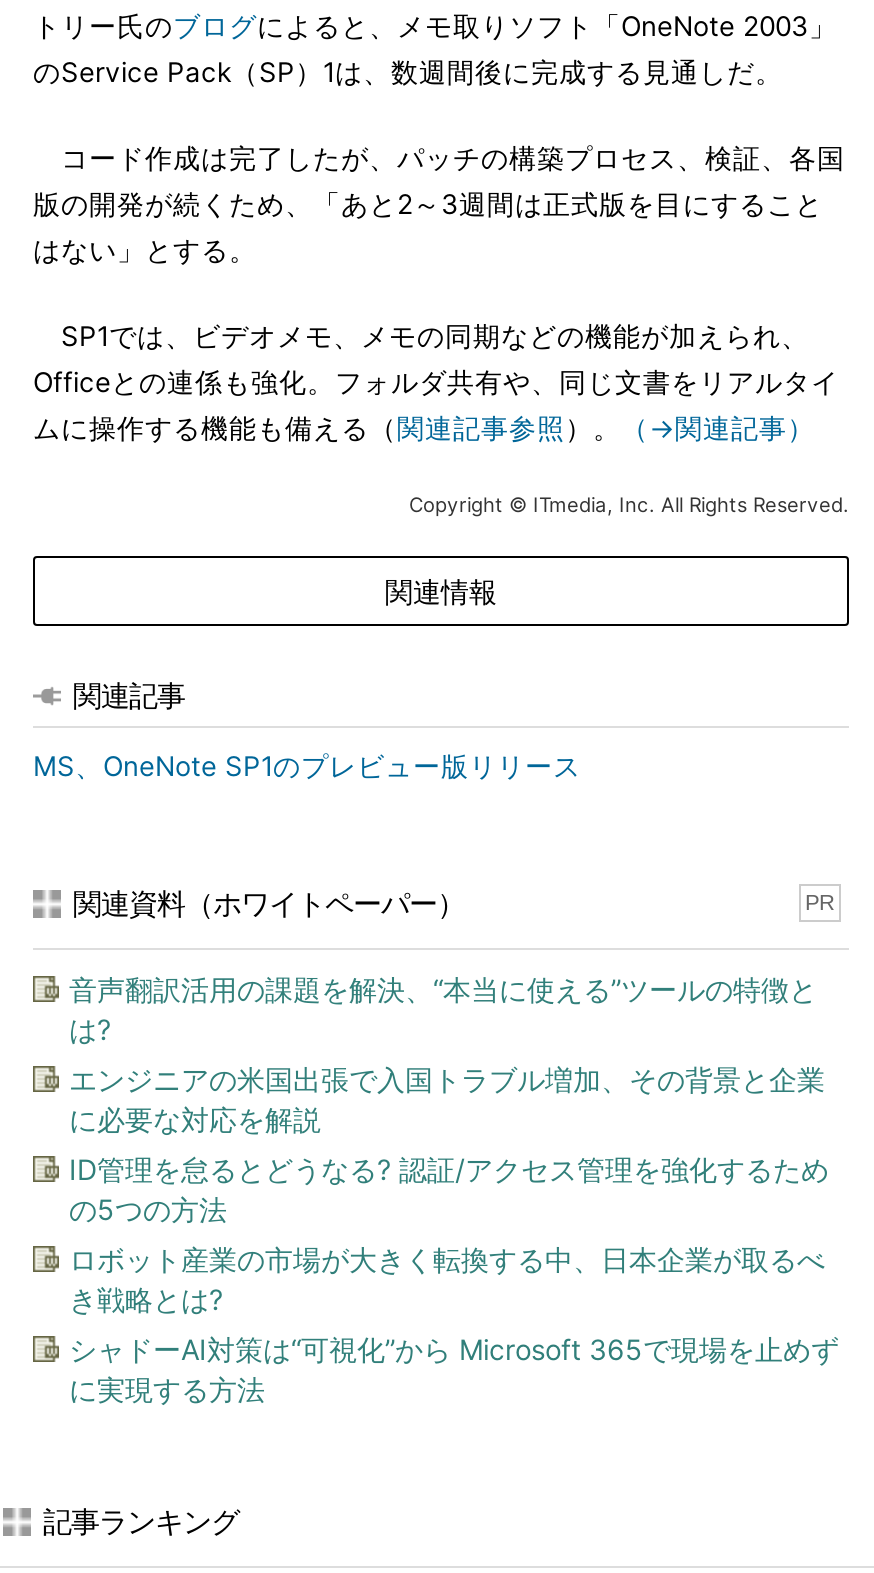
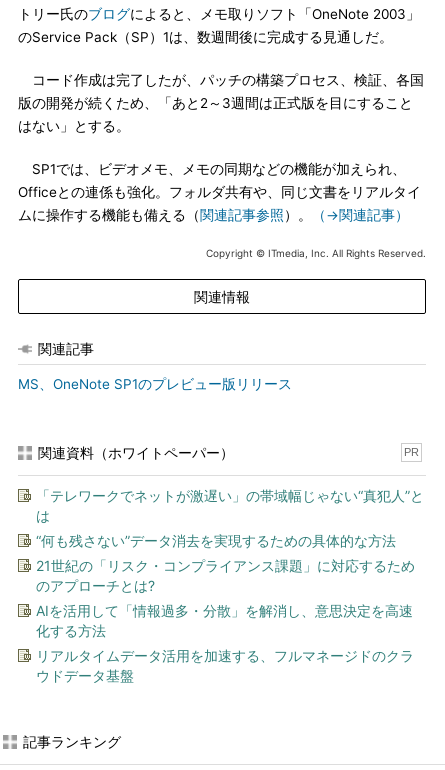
- 音声翻訳活用の課題を解決、“本当に使える”ツールの特徴と
- は?
+ 「テレワークでネットが激遅い」の帯域幅じゃない“真犯人”と
+ は

- エンジニアの米国出張で入国トラブル増加、その背景と企業
- に必要な対応を解説
+ “何も残さない”データ消去を実現するための具体的な方法

- ID管理を怠るとどうなる? 認証/アクセス管理を強化するため
- の5つの方法
+ 21世紀の「リスク・コンプライアンス課題」に対応するため
+ のアプローチとは?

- ロボット産業の市場が大きく転換する中、日本企業が取るべ
- き戦略とは?
+ AIを活用して「情報過多・分散」を解消し、意思決定を高速
+ 化する方法

- シャドーAI対策は“可視化”から Microsoft 365で現場を止めず
- に実現する方法
+ リアルタイムデータ活用を加速する、フルマネージドのクラ
+ ウドデータ基盤
